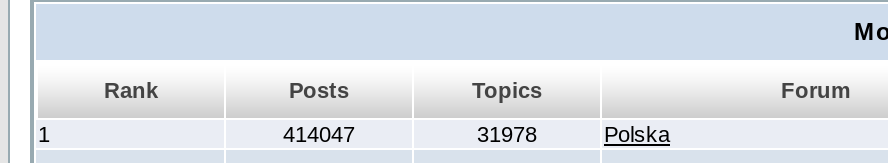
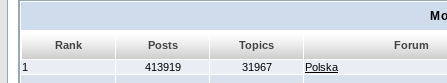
- 414047
+ 413919

- 31978
+ 31967
